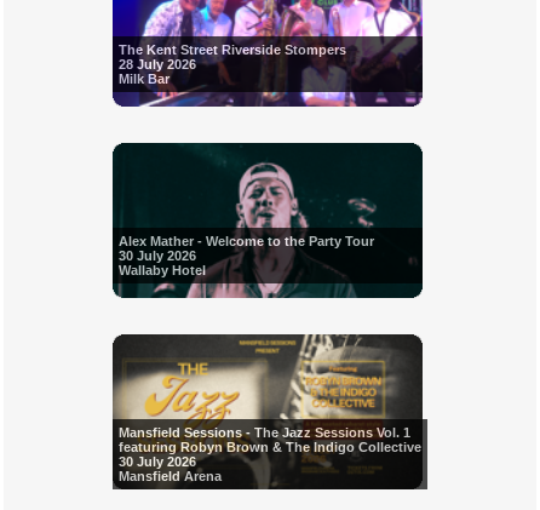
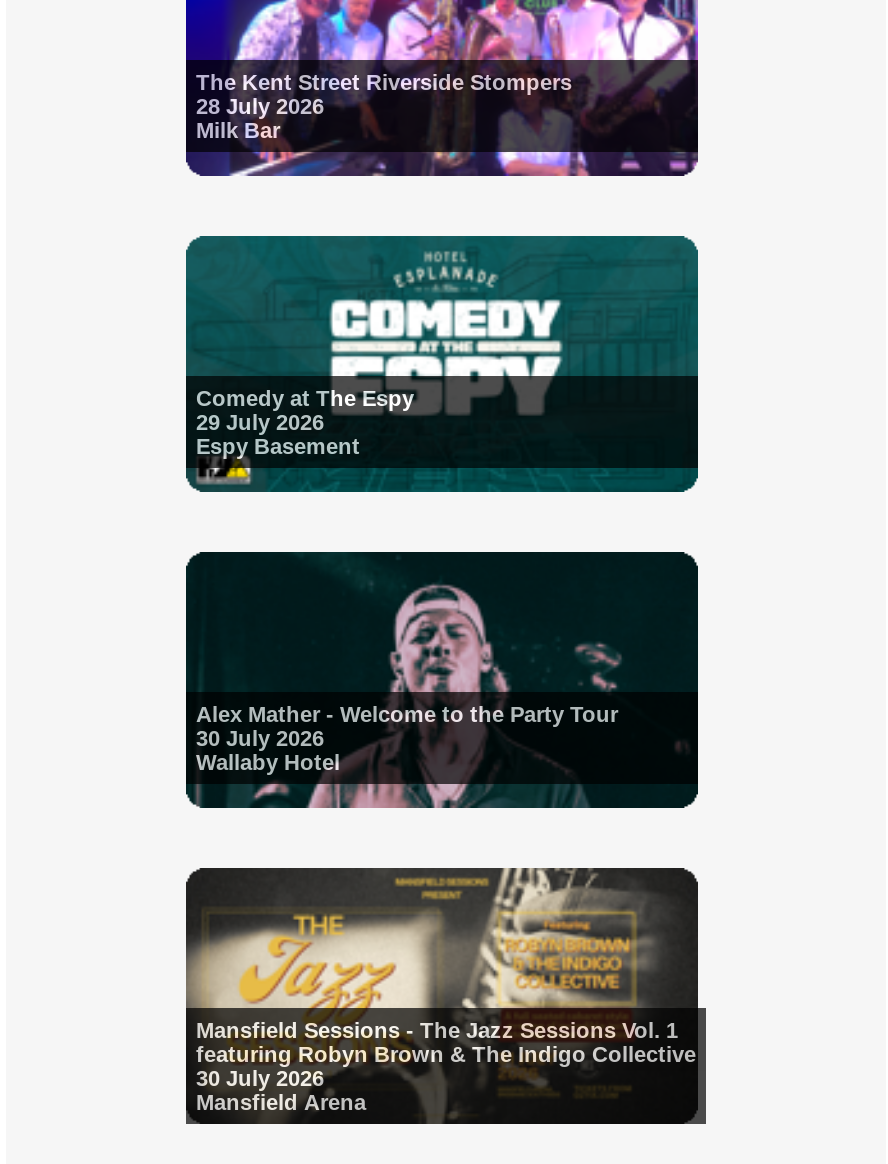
+ [image]
+ Comedy at The Espy
+ 29 July 2026
+ Espy Basement
